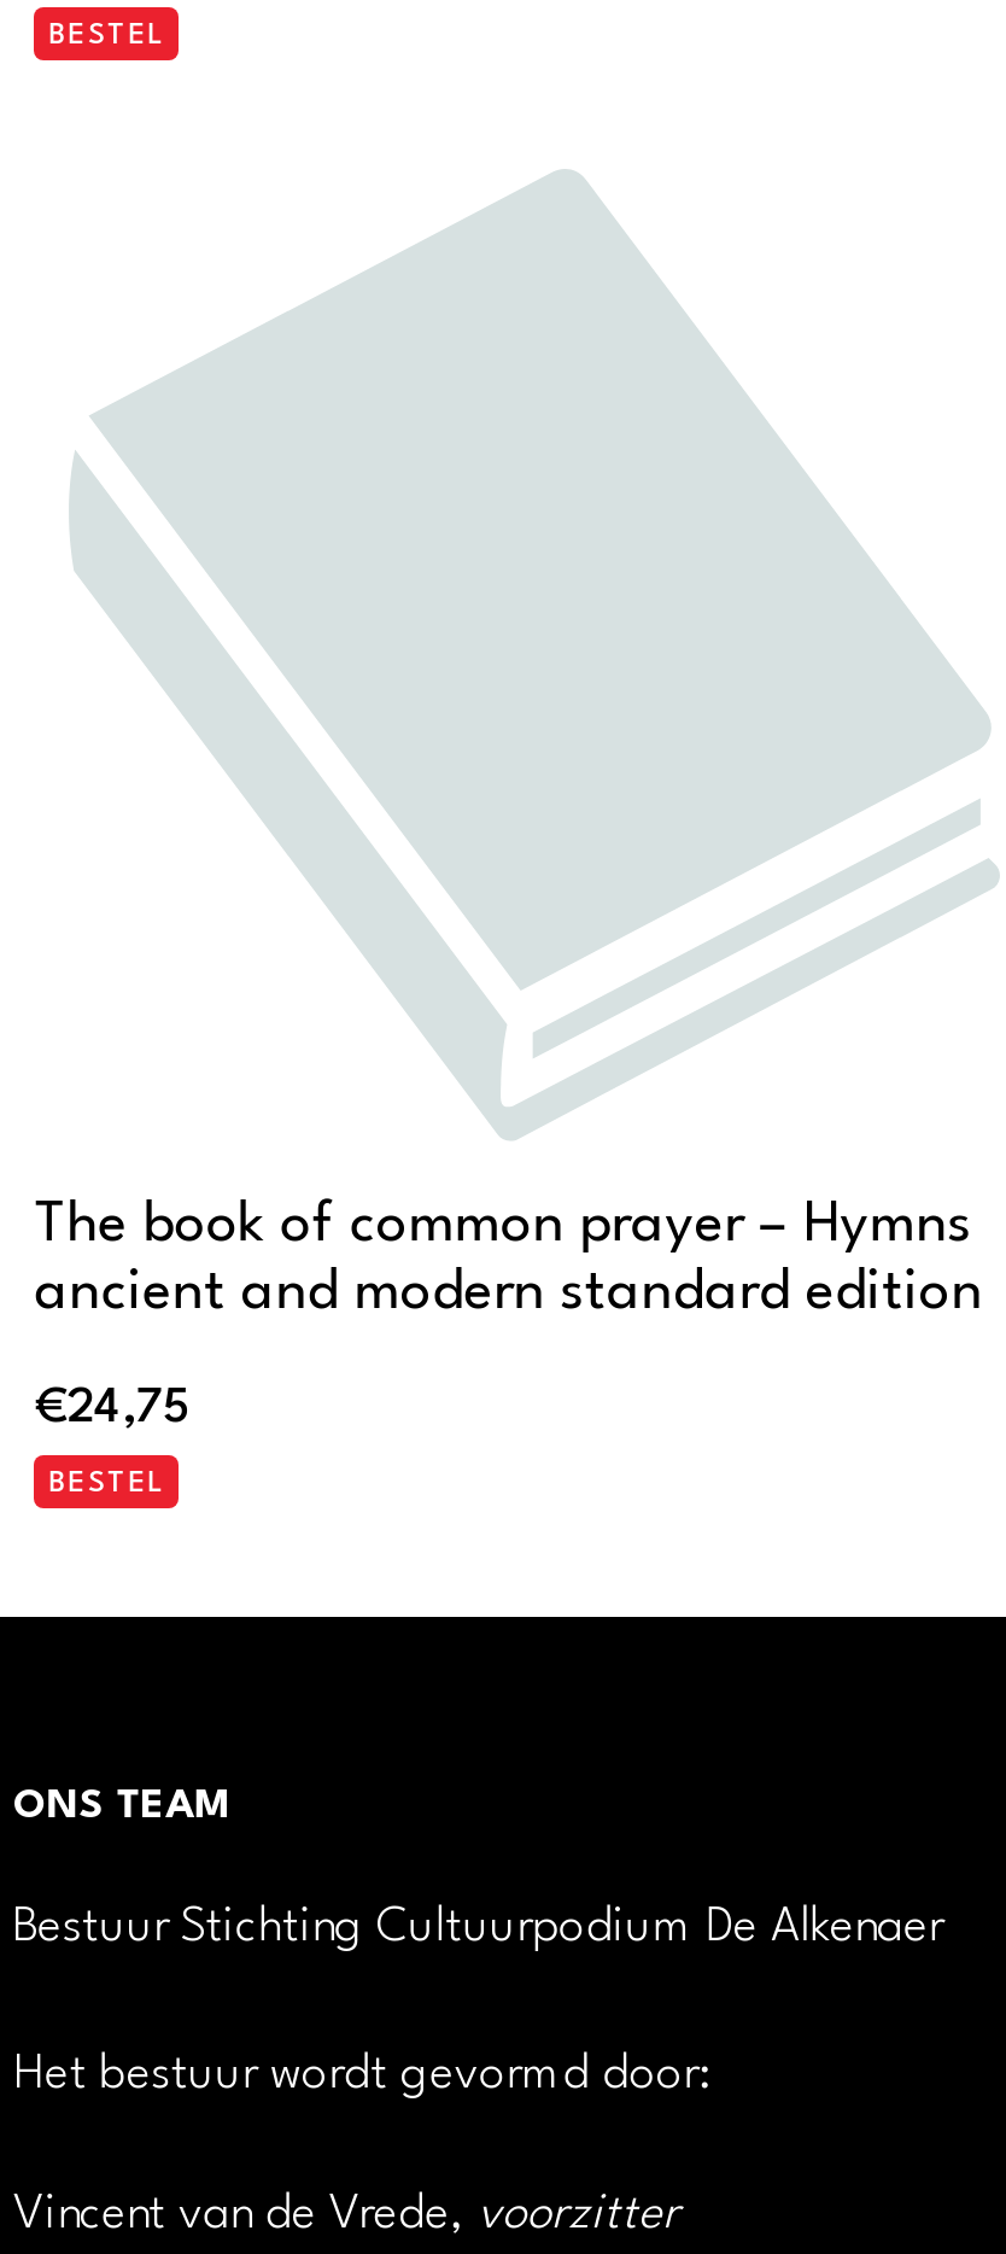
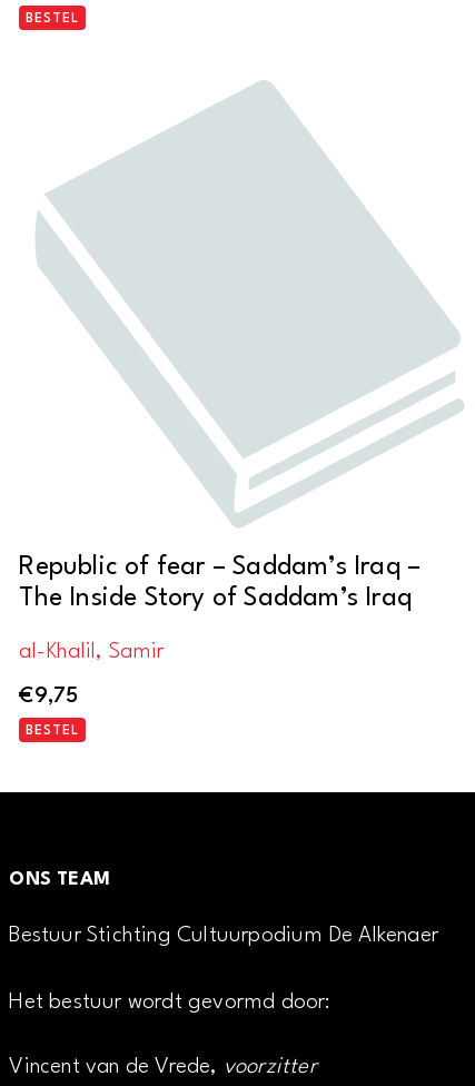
- The book of common prayer – Hymns
- ancient and modern standard edition
- €24,75
+ Republic of fear – Saddam’s Iraq –
+ The Inside Story of Saddam’s Iraq
+ al-Khalil, Samir
+ €9,75
